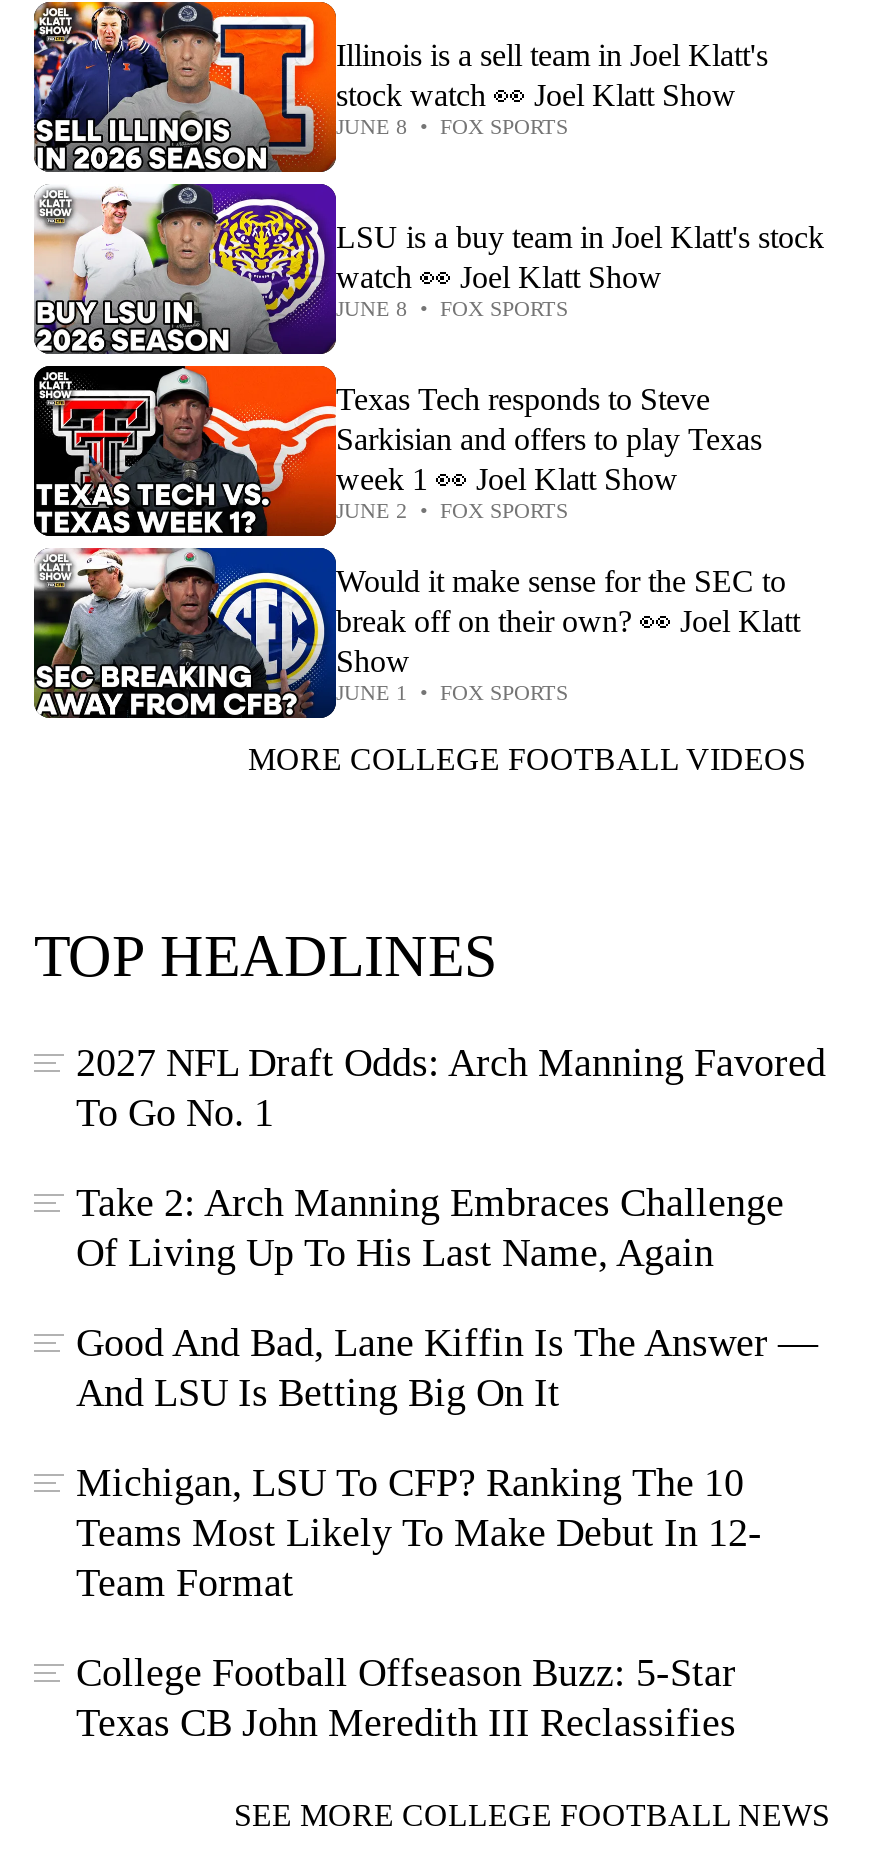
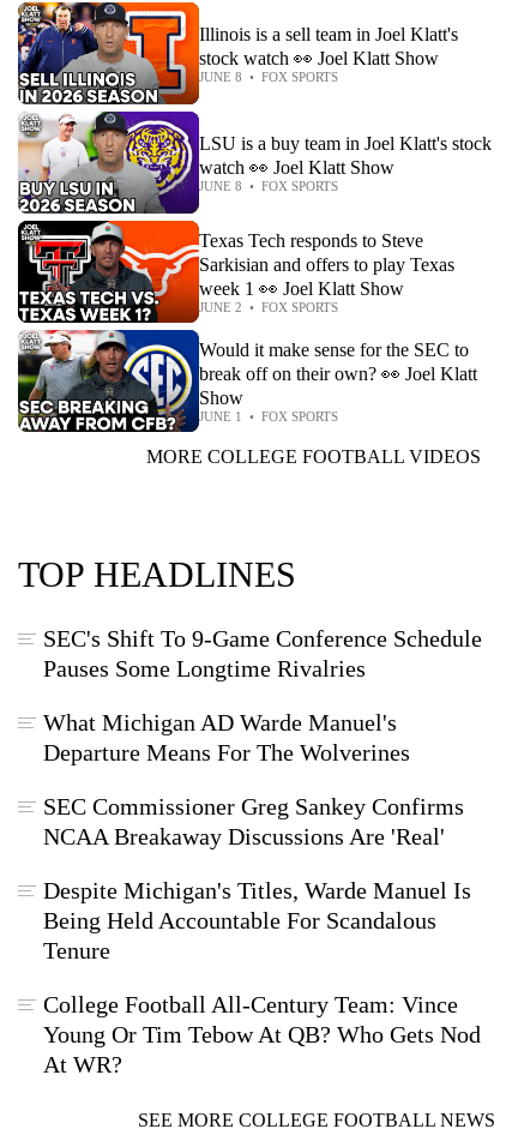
- 2027 NFL Draft Odds: Arch Manning Favored
- To Go No. 1
+ SEC's Shift To 9-Game Conference Schedule
+ Pauses Some Longtime Rivalries

- Take 2: Arch Manning Embraces Challenge
- Of Living Up To His Last Name, Again
+ What Michigan AD Warde Manuel's
+ Departure Means For The Wolverines

- Good And Bad, Lane Kiffin Is The Answer —
- And LSU Is Betting Big On It
+ SEC Commissioner Greg Sankey Confirms
+ NCAA Breakaway Discussions Are 'Real'

- Michigan, LSU To CFP? Ranking The 10
- Teams Most Likely To Make Debut In 12-
- Team Format
+ Despite Michigan's Titles, Warde Manuel Is
+ Being Held Accountable For Scandalous
+ Tenure

- College Football Offseason Buzz: 5-Star
- Texas CB John Meredith III Reclassifies
+ College Football All-Century Team: Vince
+ Young Or Tim Tebow At QB? Who Gets Nod
+ At WR?
